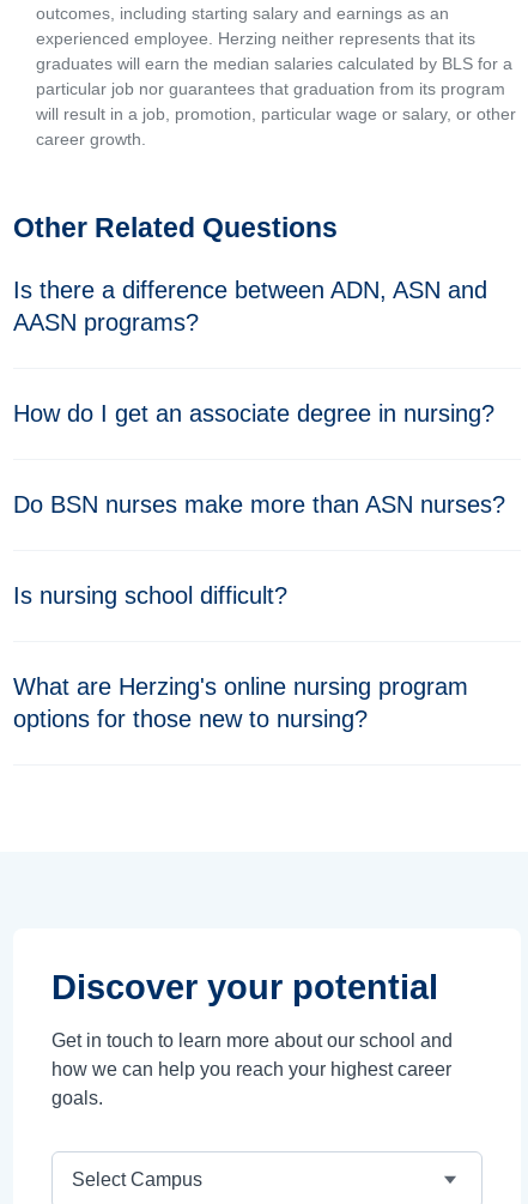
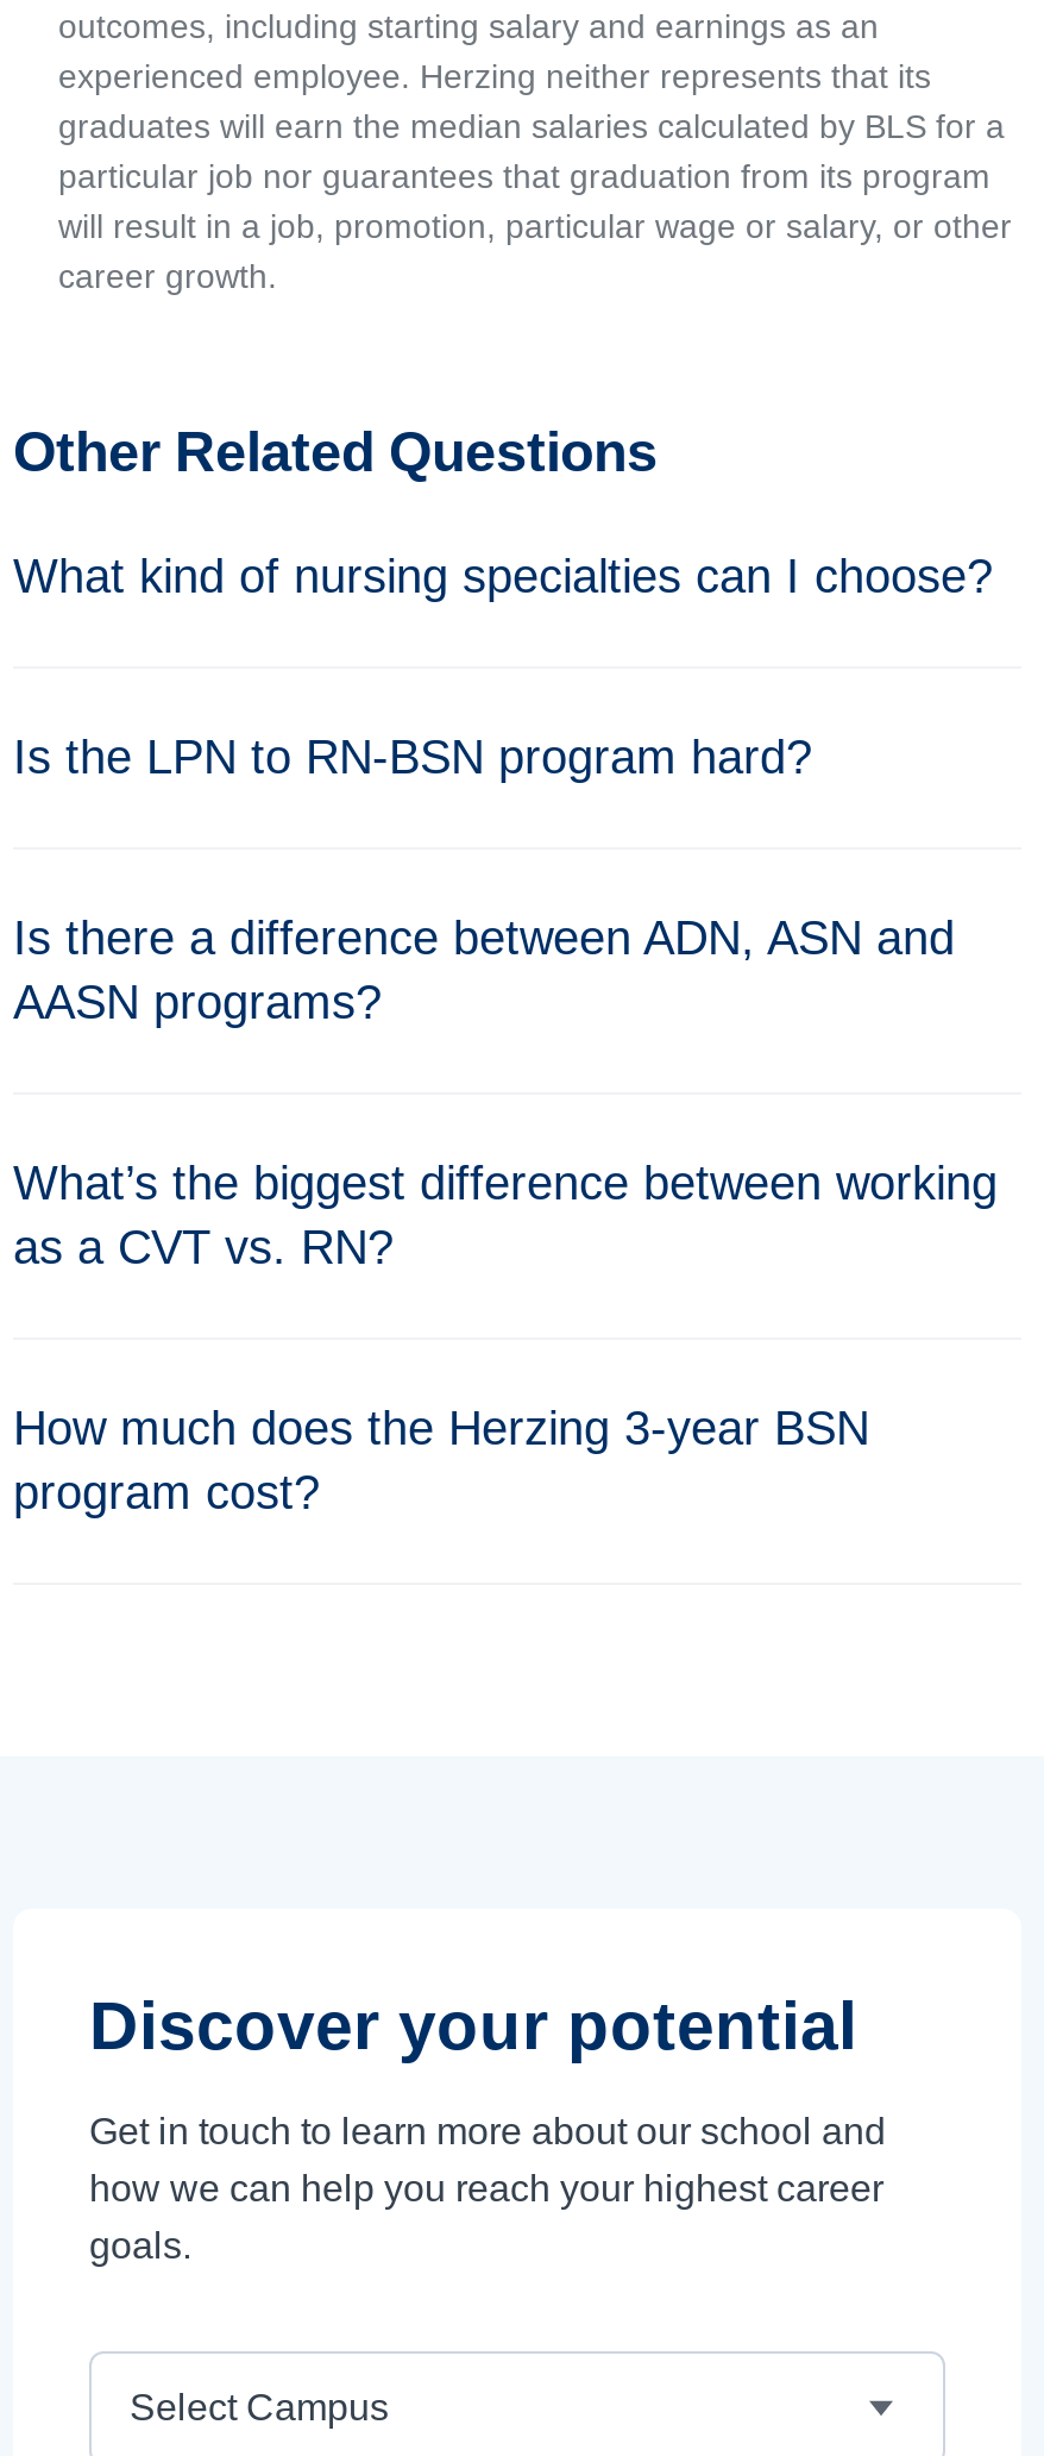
+ What kind of nursing specialties can I choose?
+ Is the LPN to RN-BSN program hard?

moved down: Is there a difference between ADN, ASN and | AASN programs?

- How do I get an associate degree in nursing?
- Do BSN nurses make more than ASN nurses?
- Is nursing school difficult?
- What are Herzing's online nursing program
- options for those new to nursing?
+ What’s the biggest difference between working
+ as a CVT vs. RN?
+ How much does the Herzing 3-year BSN
+ program cost?
